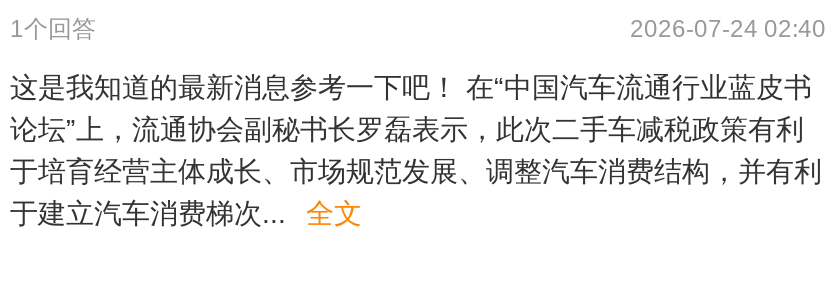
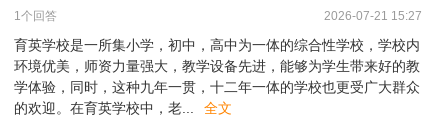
- 2026-07-24 02:40
+ 2026-07-21 15:27

- 这是我知道的最新消息参考一下吧！ 在“中国汽车流通行业蓝皮书
- 论坛”上，流通协会副秘书长罗磊表示，此次二手车减税政策有利
- 于培育经营主体成长、市场规范发展、调整汽车消费结构，并有利
- 于建立汽车消费梯次...
+ 育英学校是一所集小学，初中，高中为一体的综合性学校，学校内
+ 环境优美，师资力量强大，教学设备先进，能够为学生带来好的教
+ 学体验，同时，这种九年一贯，十二年一体的学校也更受广大群众
+ 的欢迎。在育英学校中，老...
